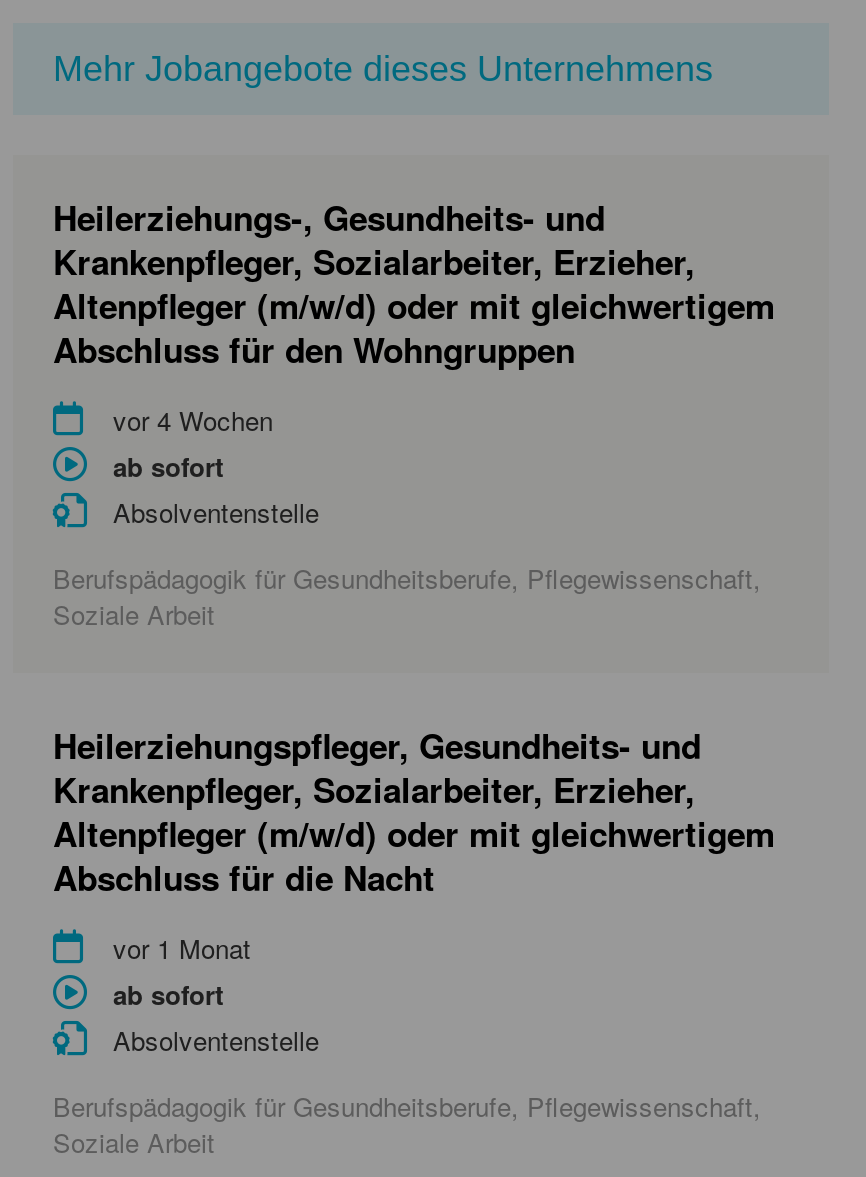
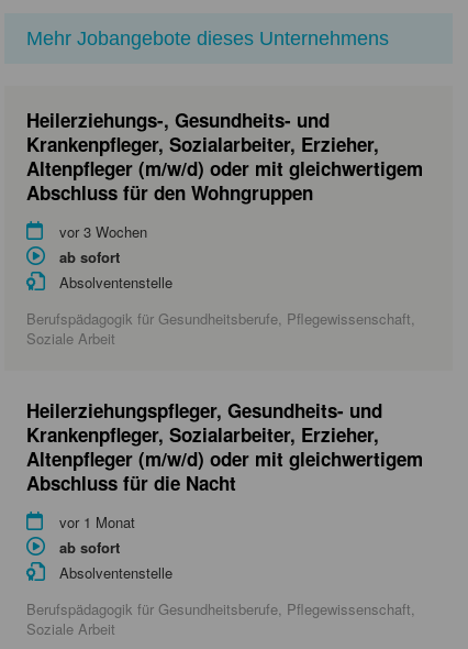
- vor 4 Wochen
+ vor 3 Wochen
